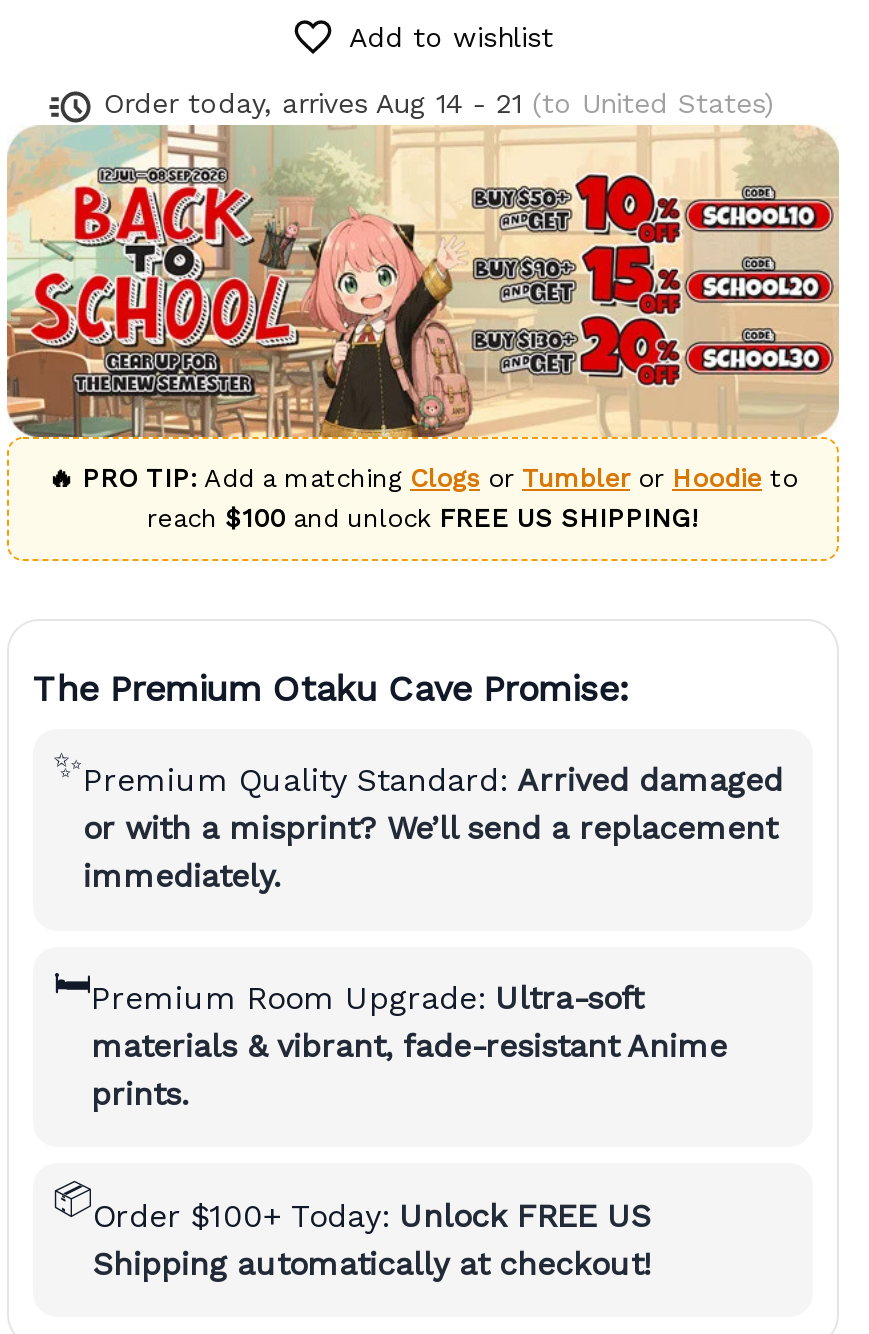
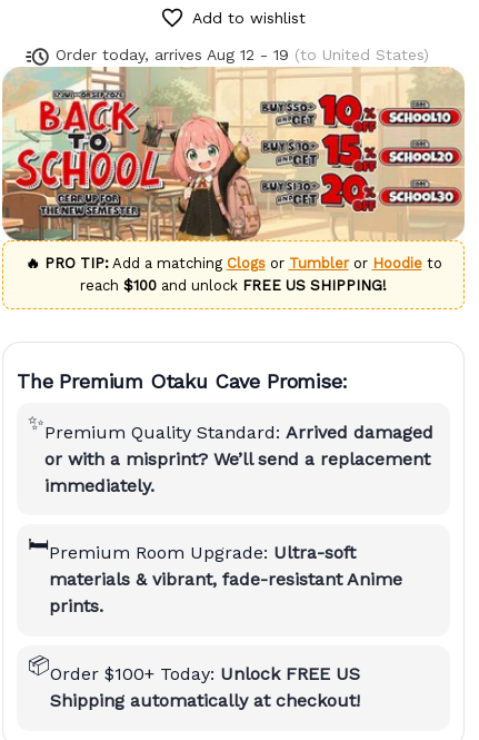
- Order today, arrives Aug 14 - 21 (to United States)
+ Order today, arrives Aug 12 - 19 (to United States)
